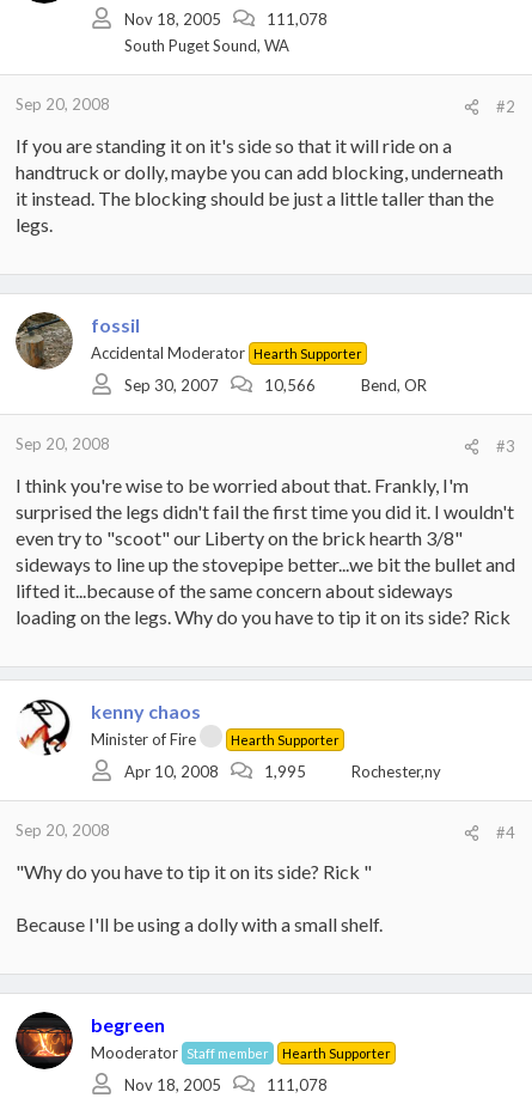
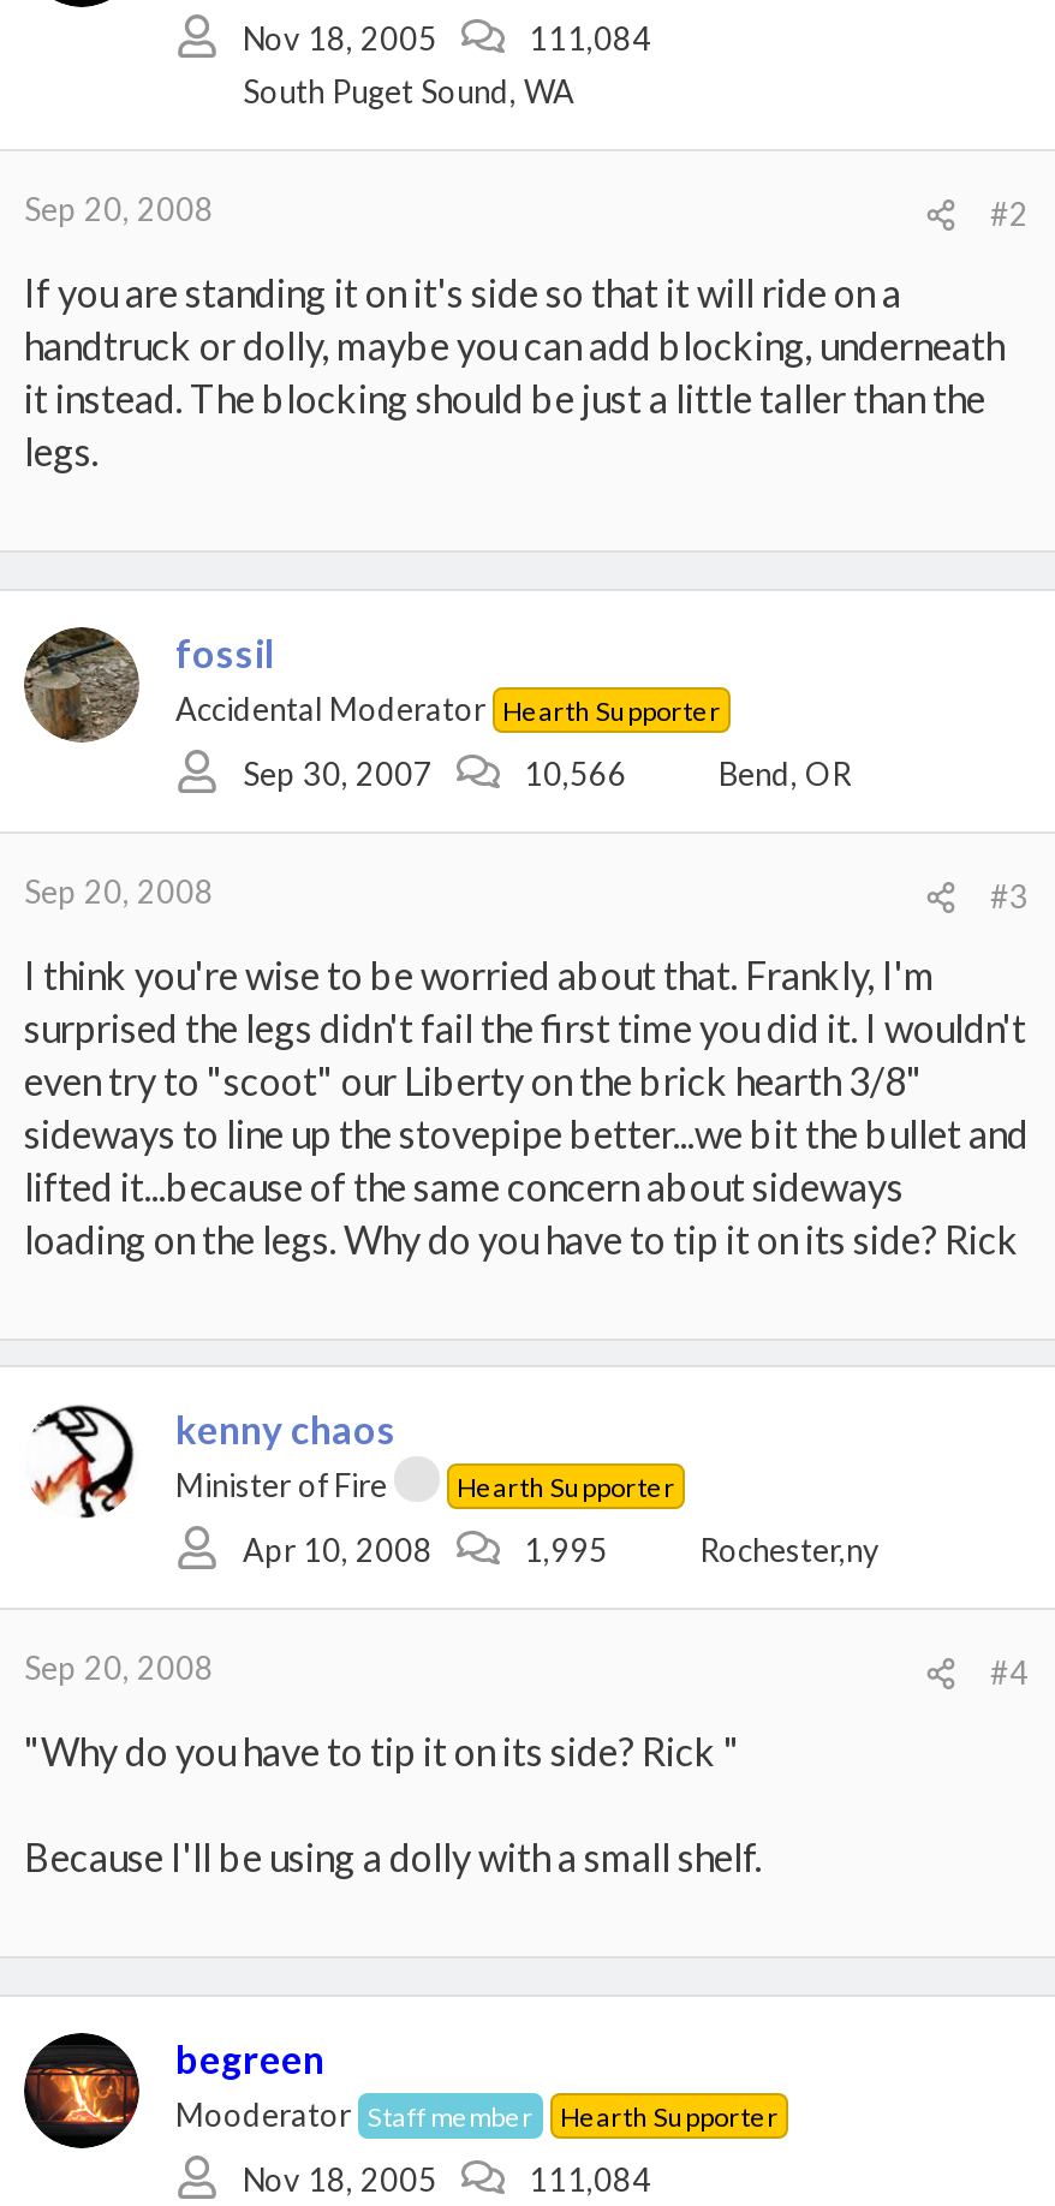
- 111,078
+ 111,084

- 111,078
+ 111,084
